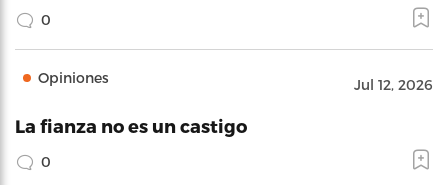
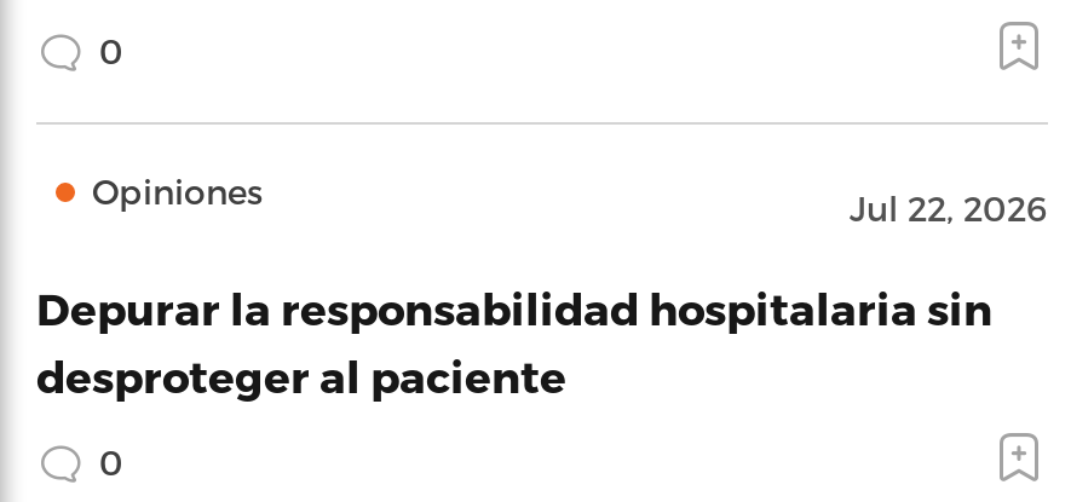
- Jul 12, 2026
+ Jul 22, 2026

- La fianza no es un castigo
+ Depurar la responsabilidad hospitalaria sin
+ desproteger al paciente
